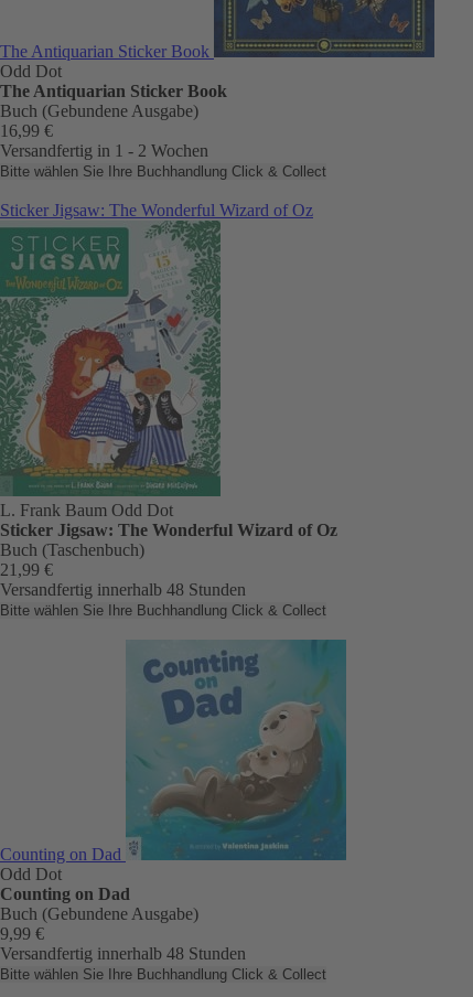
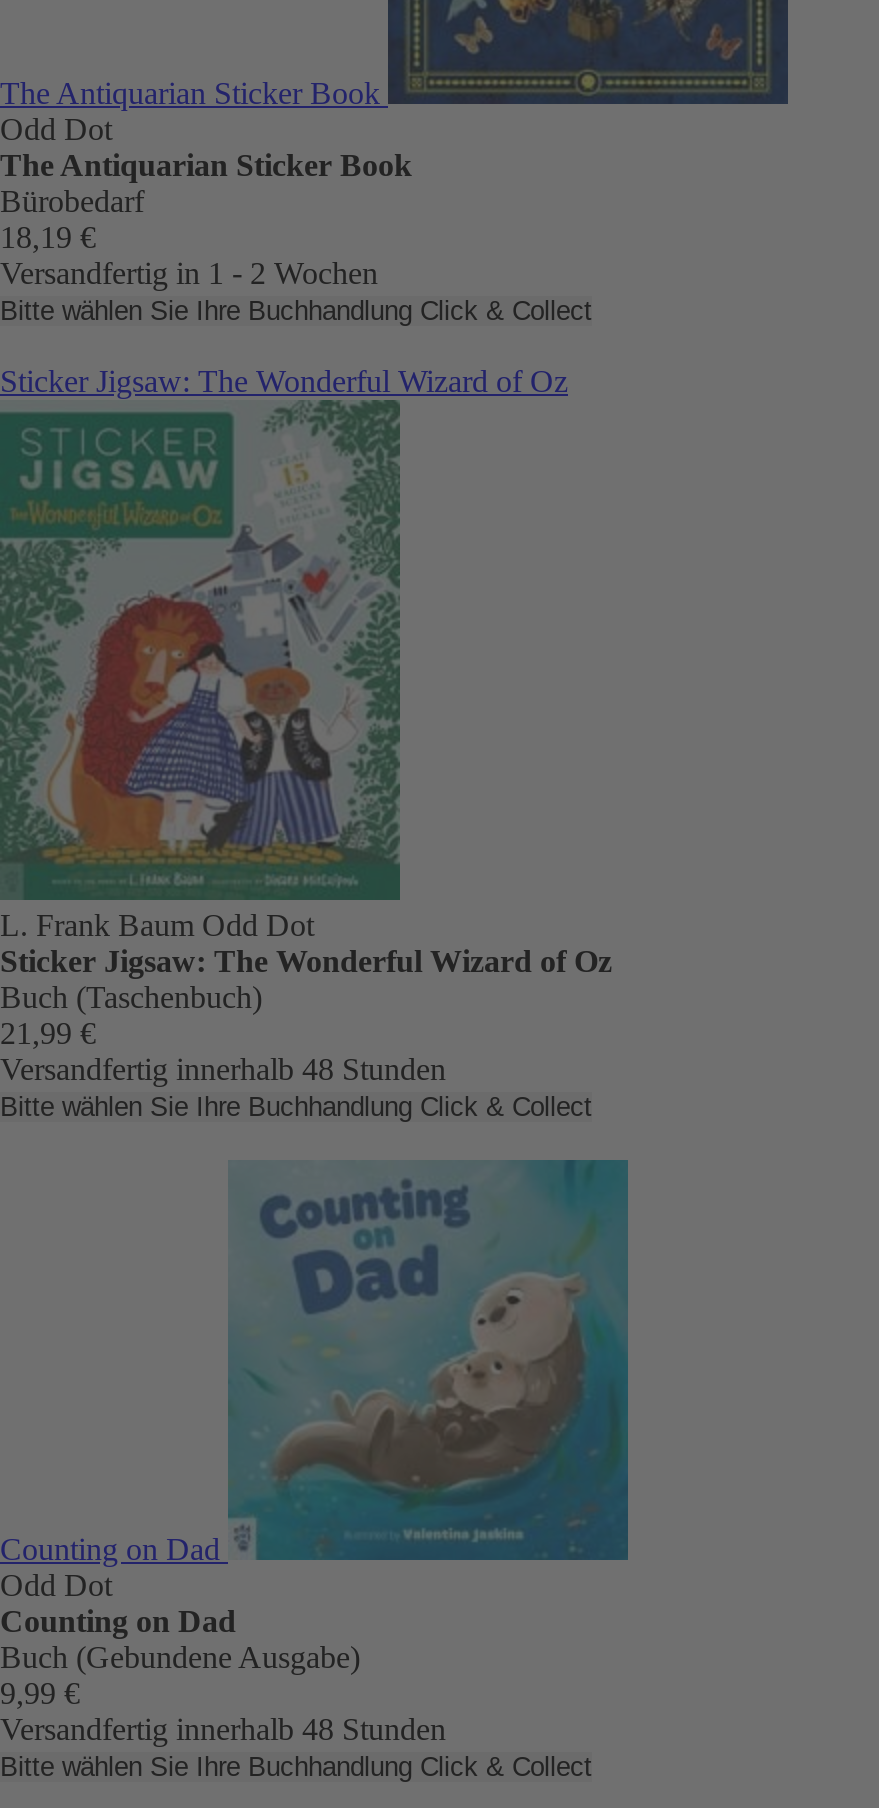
- Buch (Gebundene Ausgabe)
- 16,99 €
+ Bürobedarf
+ 18,19 €
